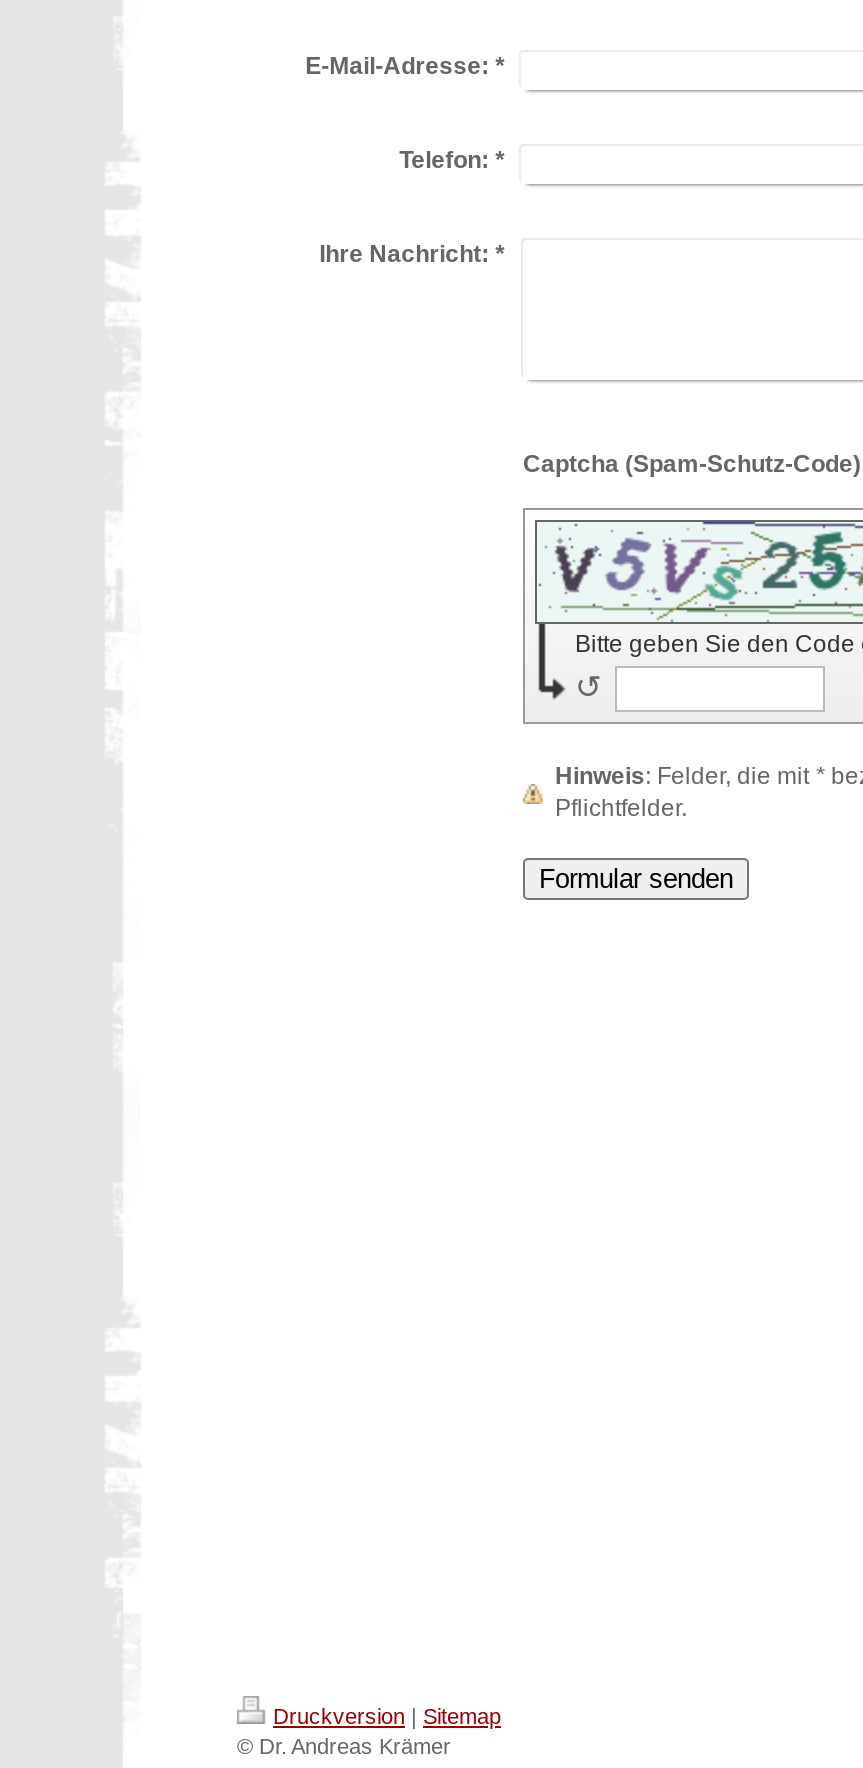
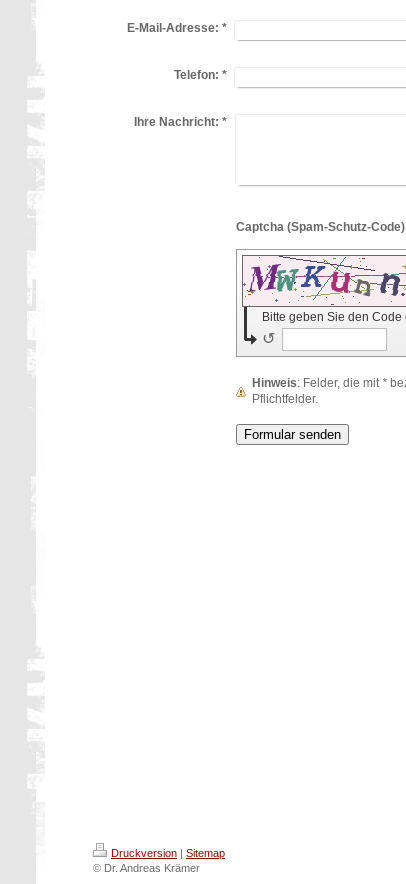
- [image]
+ [image]
